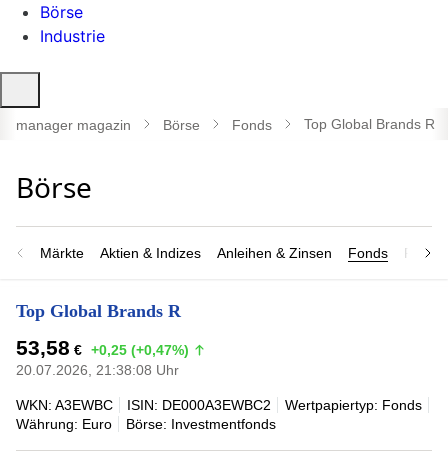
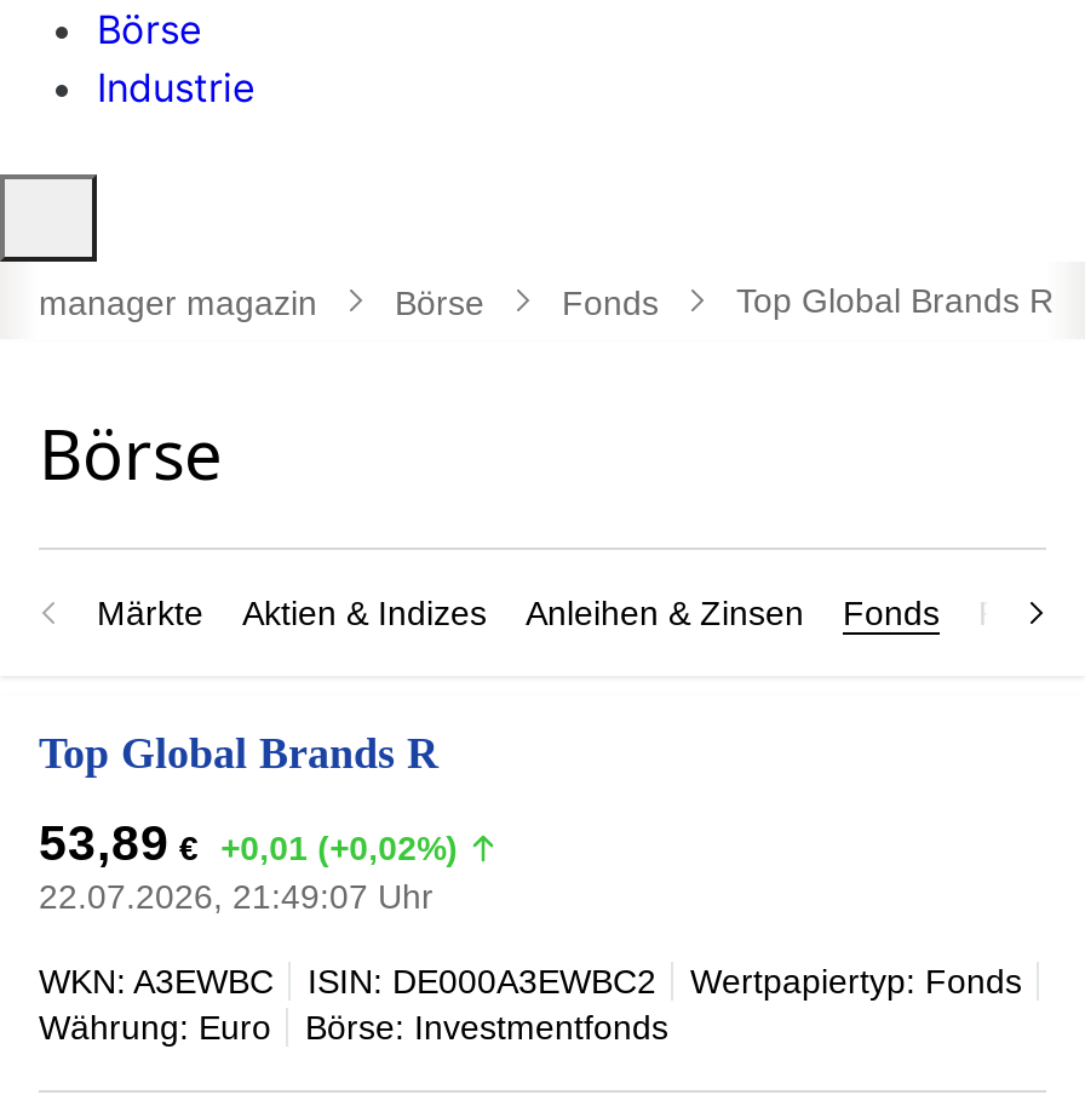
- 53,58 € +0,25 (+0,47%)
+ 53,89 € +0,01 (+0,02%)

- 20.07.2026, 21:38:08 Uhr
+ 22.07.2026, 21:49:07 Uhr
